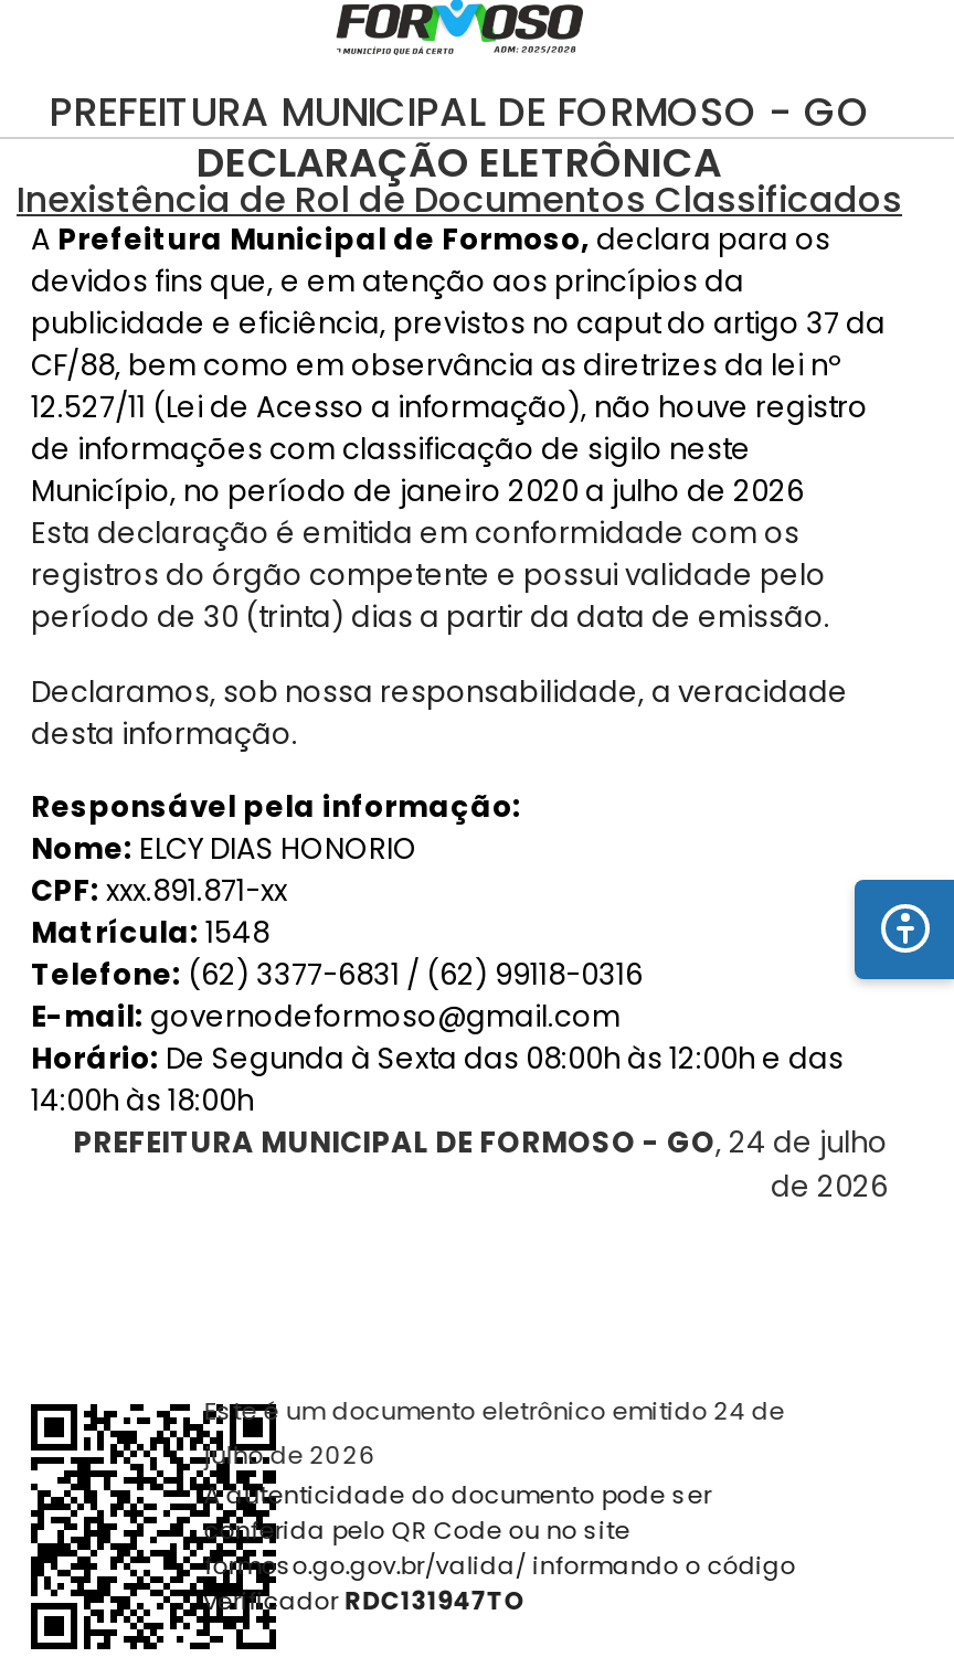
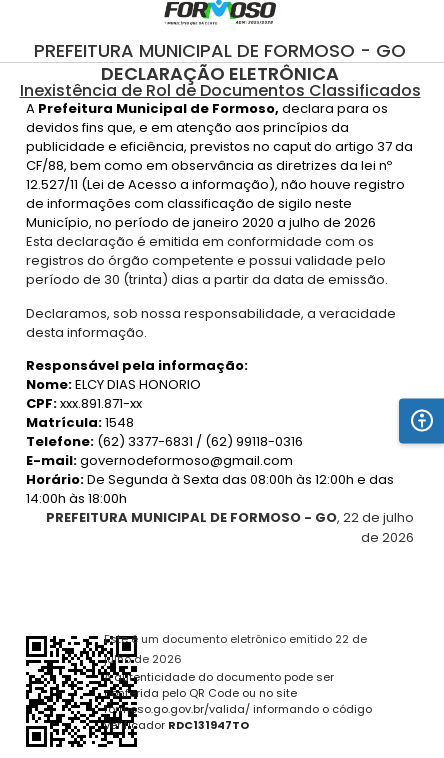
- PREFEITURA MUNICIPAL DE FORMOSO - GO, 24 de julho
+ PREFEITURA MUNICIPAL DE FORMOSO - GO, 22 de julho

- Este é um documento eletrônico emitido 24 de
+ Este é um documento eletrônico emitido 22 de
